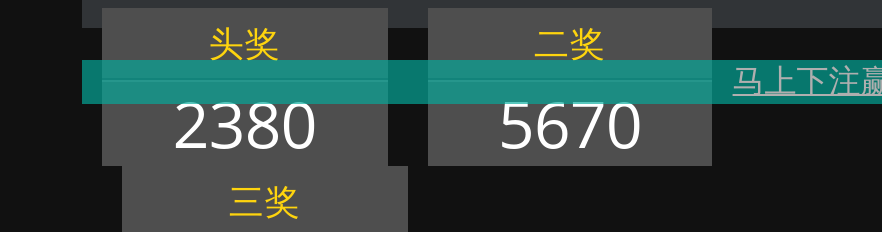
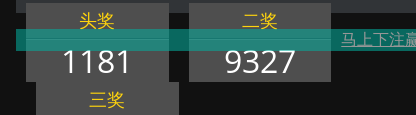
- 2380
+ 1181

- 5670
+ 9327
